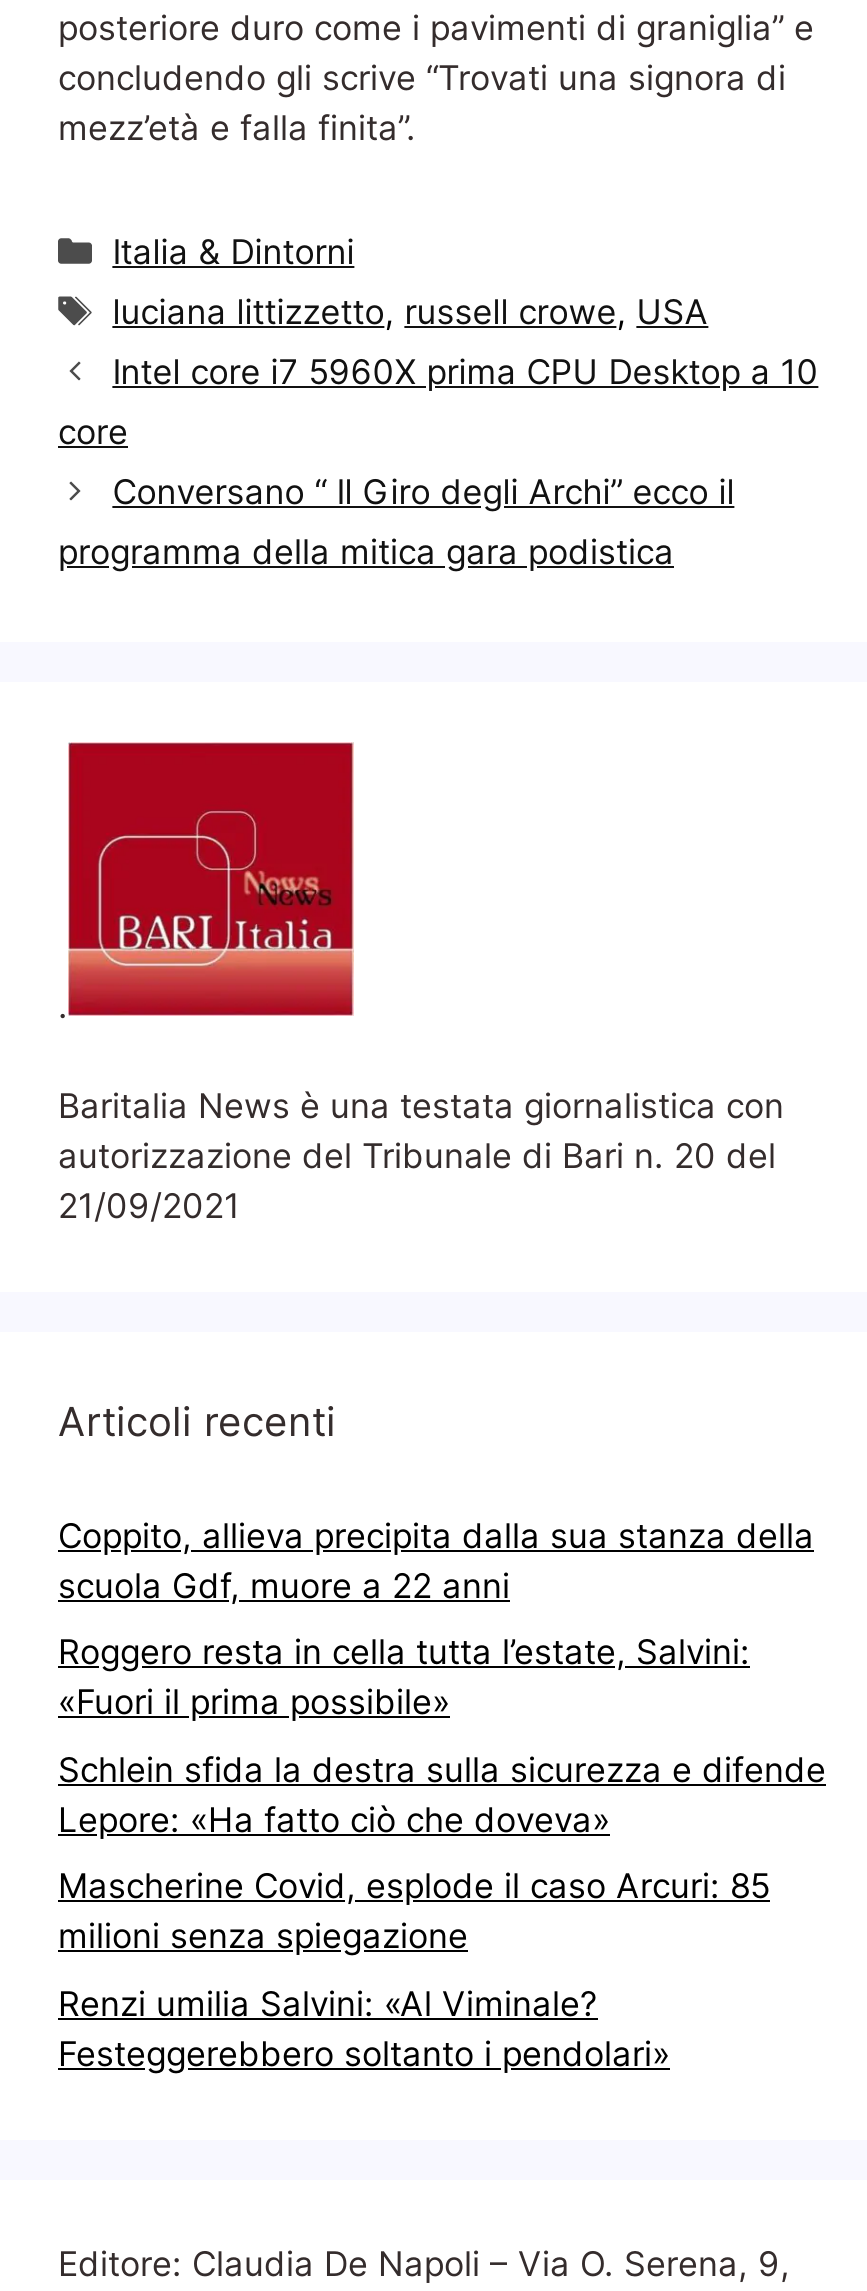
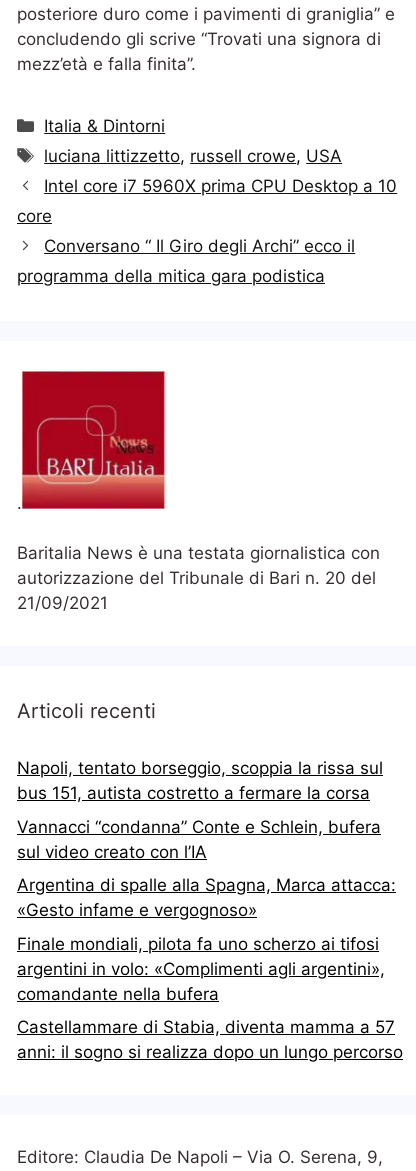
- Coppito, allieva precipita dalla sua stanza della
- scuola Gdf, muore a 22 anni
+ Napoli, tentato borseggio, scoppia la rissa sul
+ bus 151, autista costretto a fermare la corsa

- Roggero resta in cella tutta l’estate, Salvini:
- «Fuori il prima possibile»
+ Vannacci “condanna” Conte e Schlein, bufera
+ sul video creato con l’IA

- Schlein sfida la destra sulla sicurezza e difende
- Lepore: «Ha fatto ciò che doveva»
+ Argentina di spalle alla Spagna, Marca attacca:
+ «Gesto infame e vergognoso»

- Mascherine Covid, esplode il caso Arcuri: 85
- milioni senza spiegazione
+ Finale mondiali, pilota fa uno scherzo ai tifosi
+ argentini in volo: «Complimenti agli argentini»,
+ comandante nella bufera

- Renzi umilia Salvini: «Al Viminale?
- Festeggerebbero soltanto i pendolari»
+ Castellammare di Stabia, diventa mamma a 57
+ anni: il sogno si realizza dopo un lungo percorso
